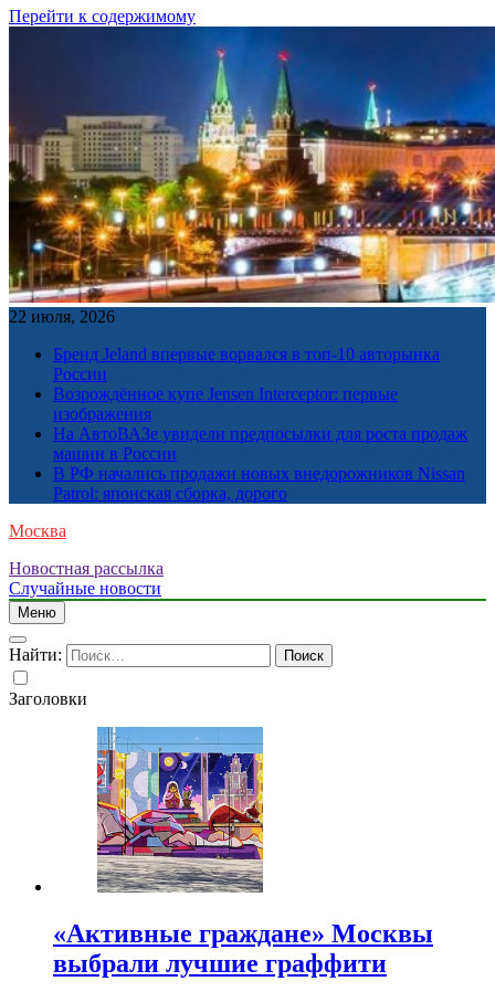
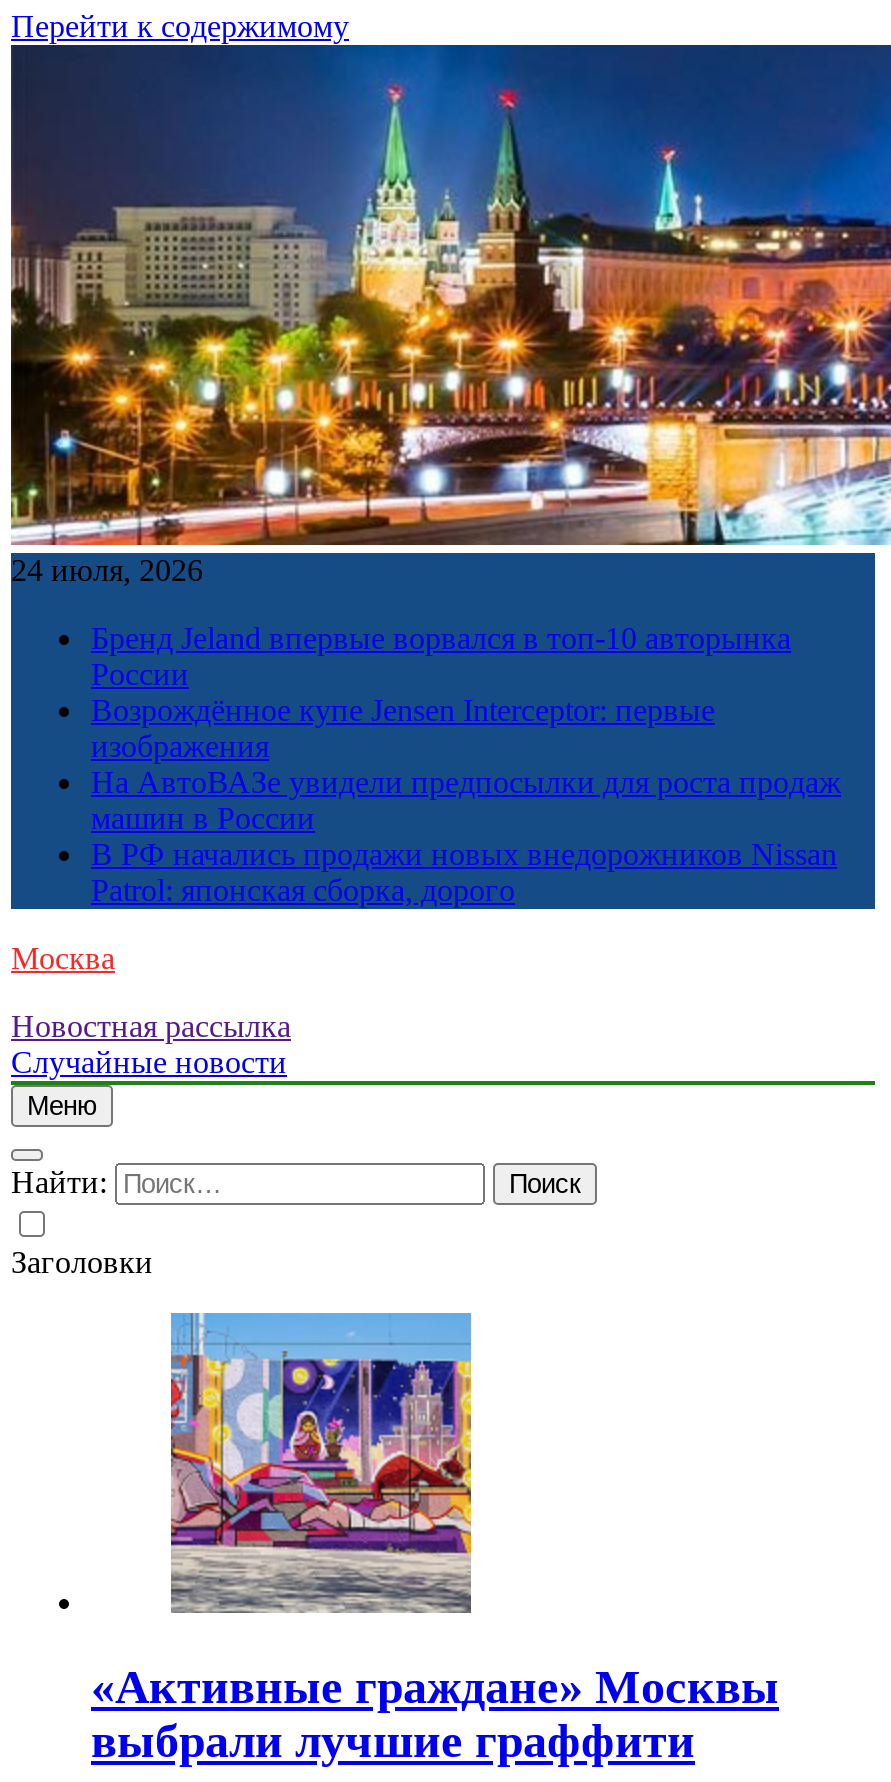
- 22 июля, 2026
+ 24 июля, 2026
